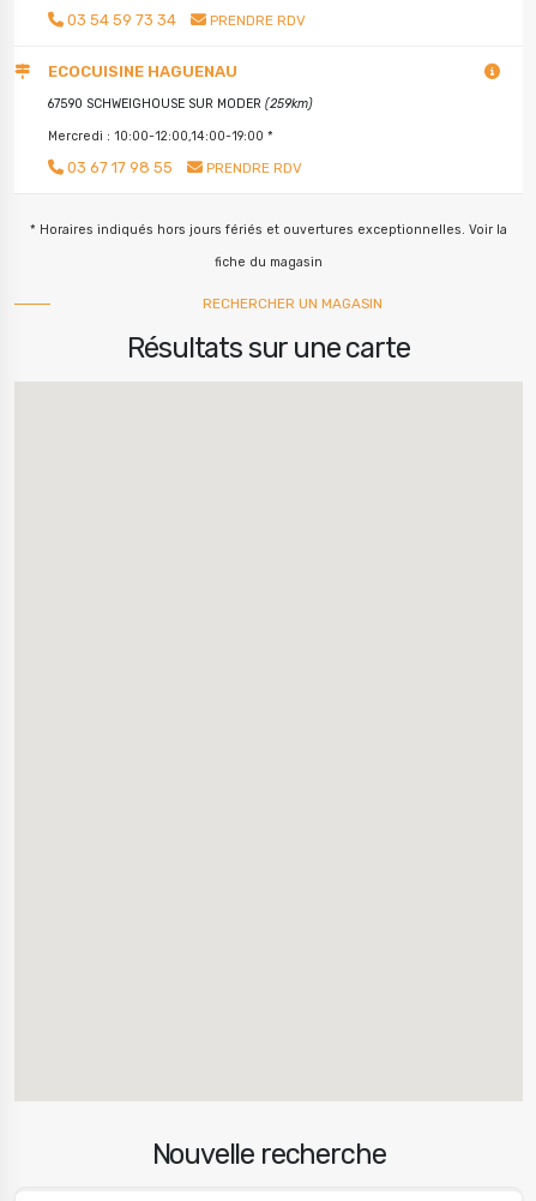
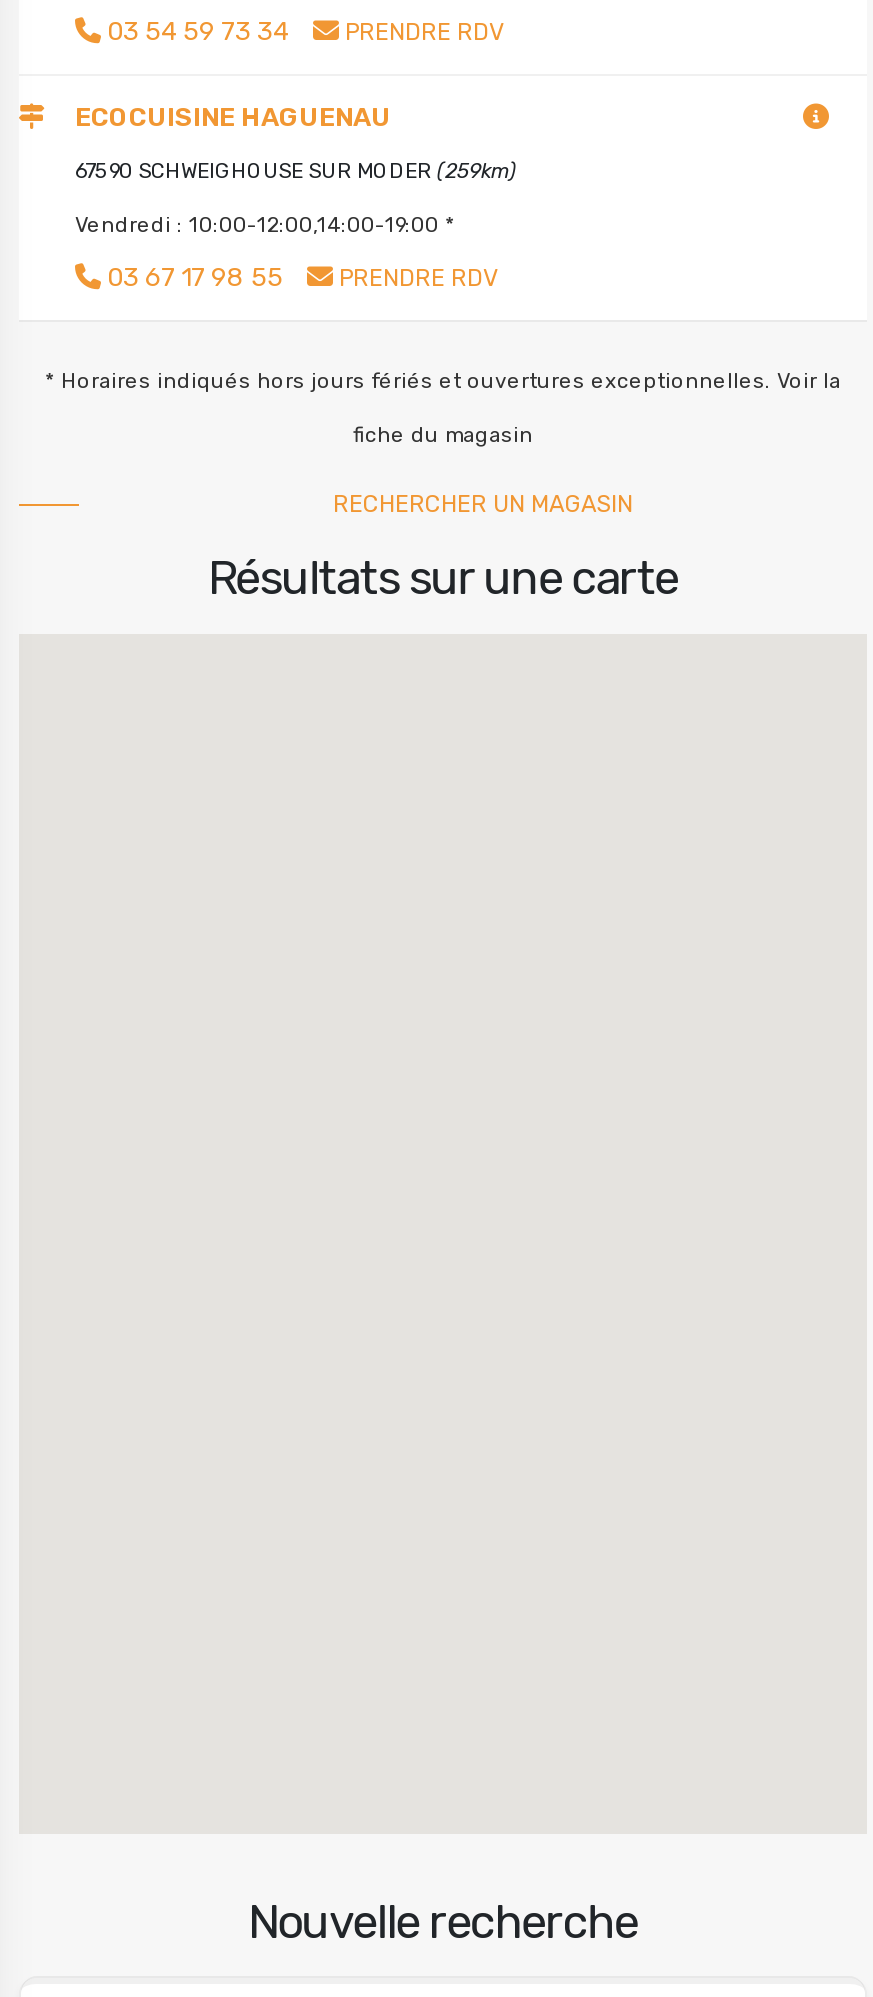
- Mercredi : 10:00-12:00,14:00-19:00 *
+ Vendredi : 10:00-12:00,14:00-19:00 *
